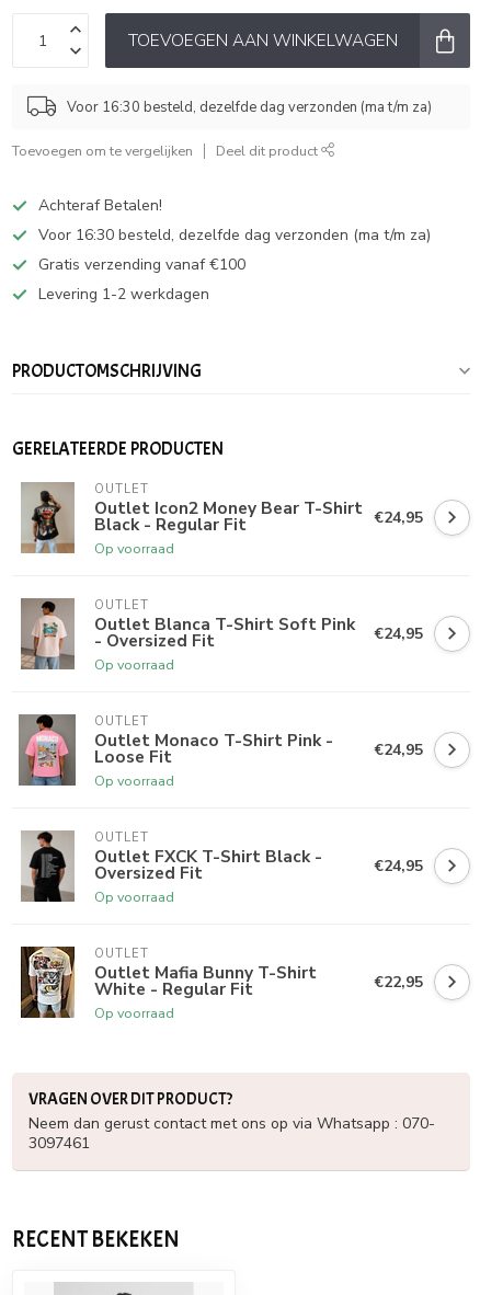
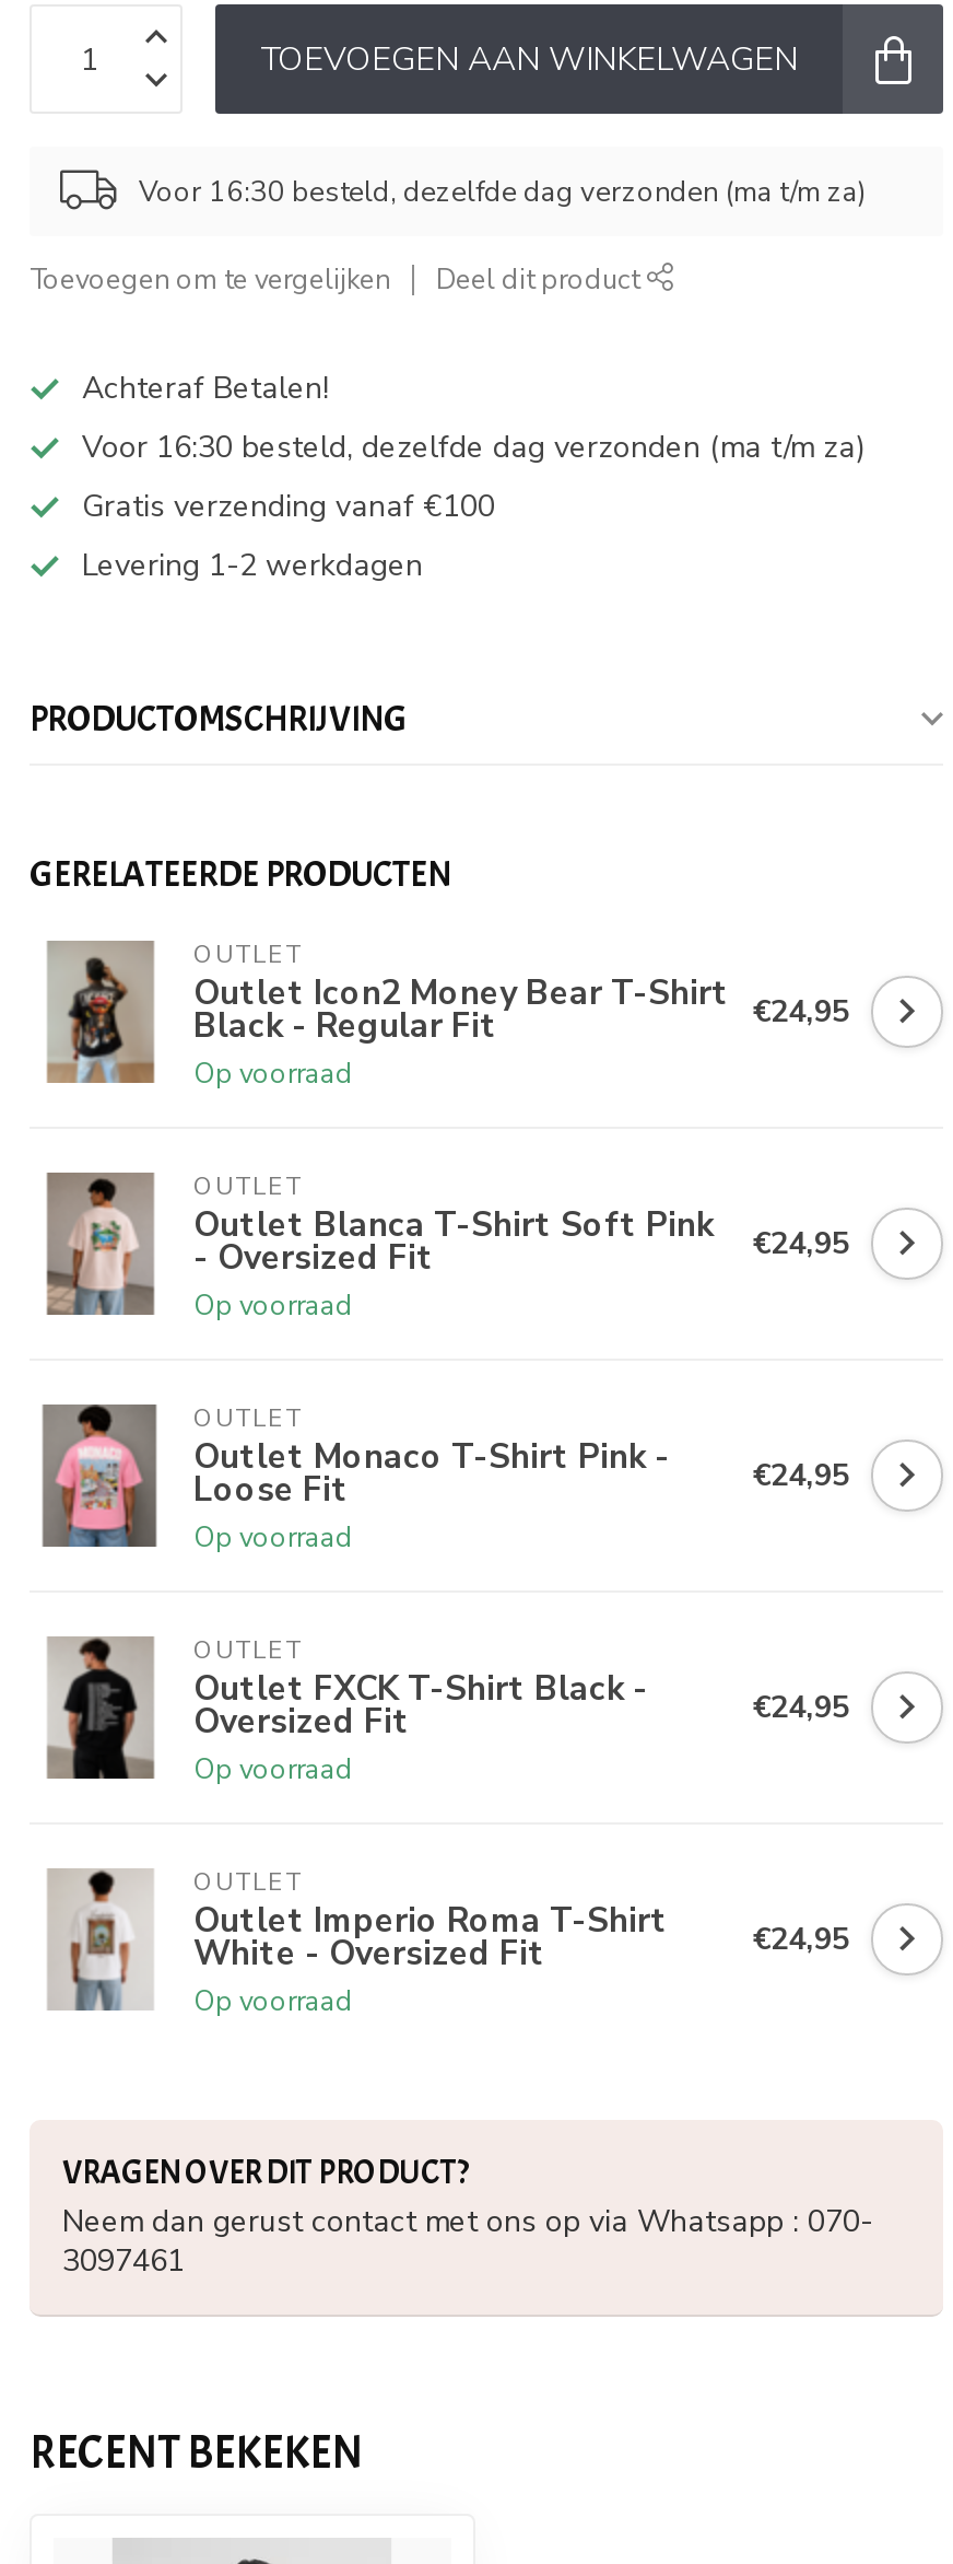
- [image]
- Outlet Mafia Bunny T-Shirt
+ [image]
+ Outlet Imperio Roma T-Shirt

- White - Regular Fit
+ White - Oversized Fit

- €22,95
+ €24,95
